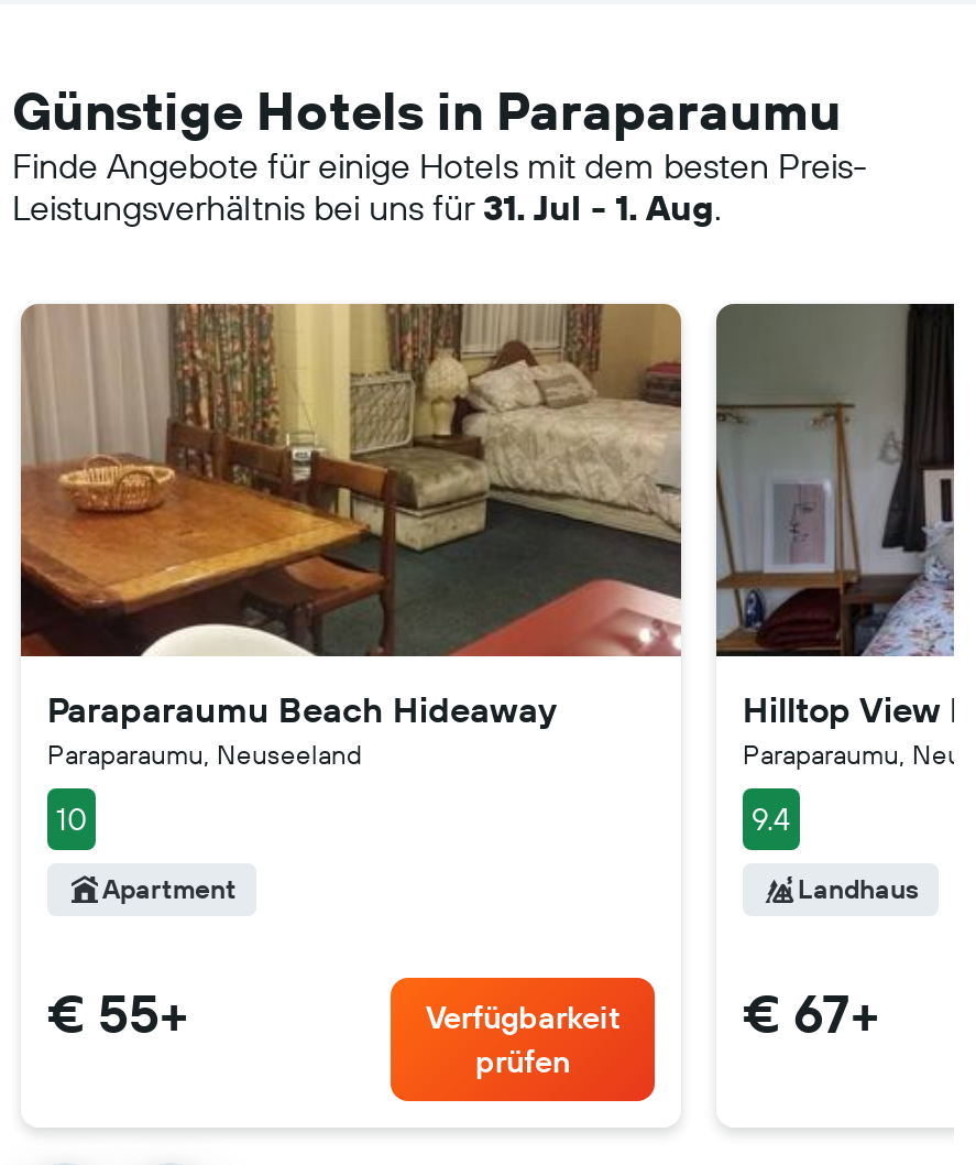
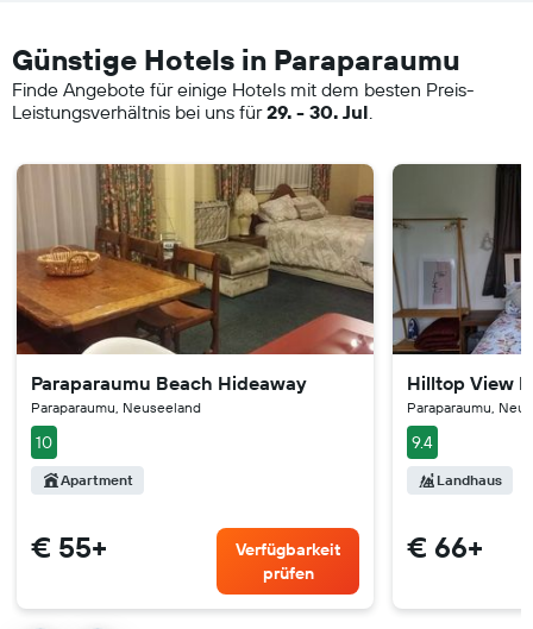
- Leistungsverhältnis bei uns für 31. Jul - 1. Aug.
+ Leistungsverhältnis bei uns für 29. - 30. Jul.

- € 67+
+ € 66+
